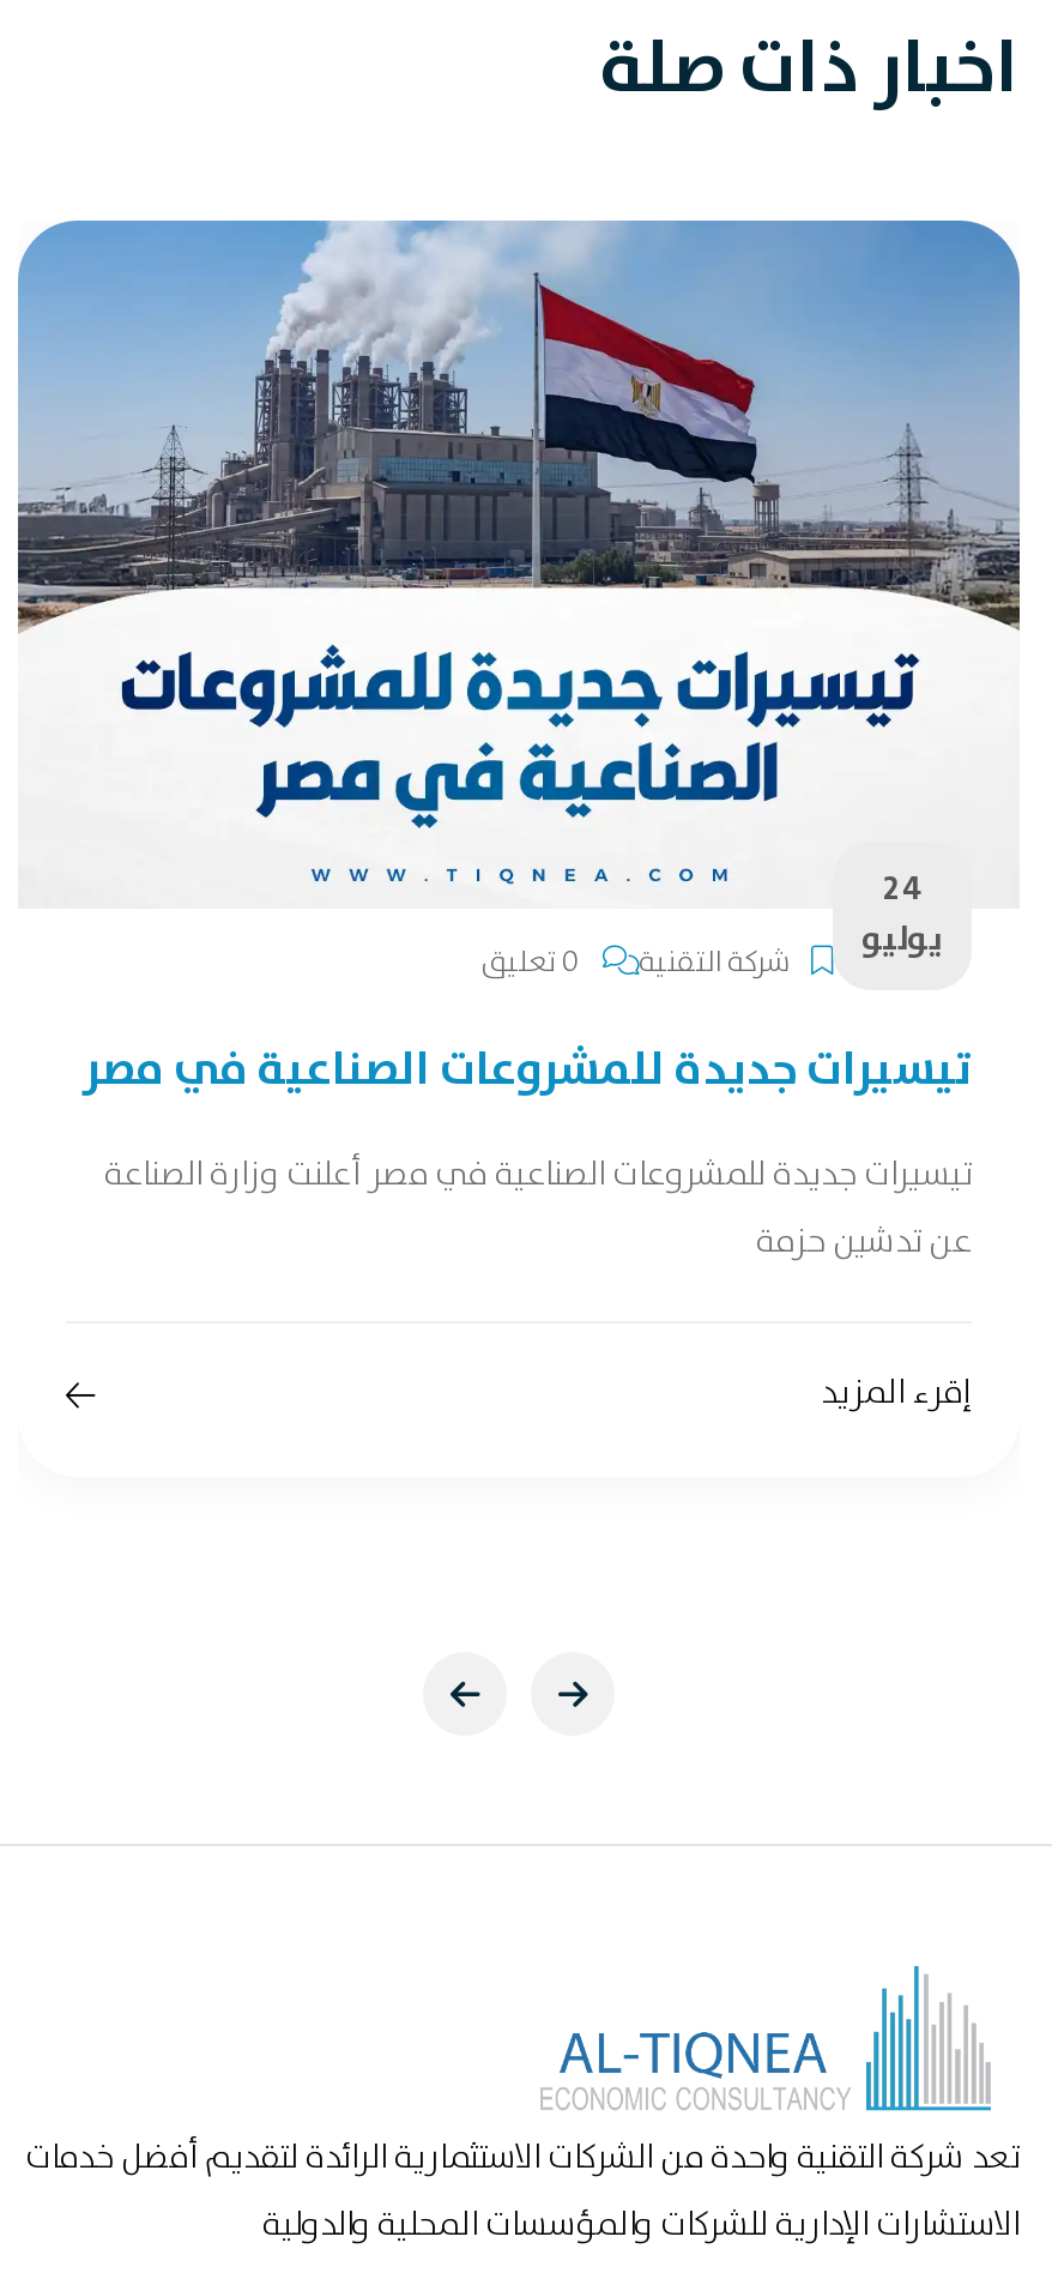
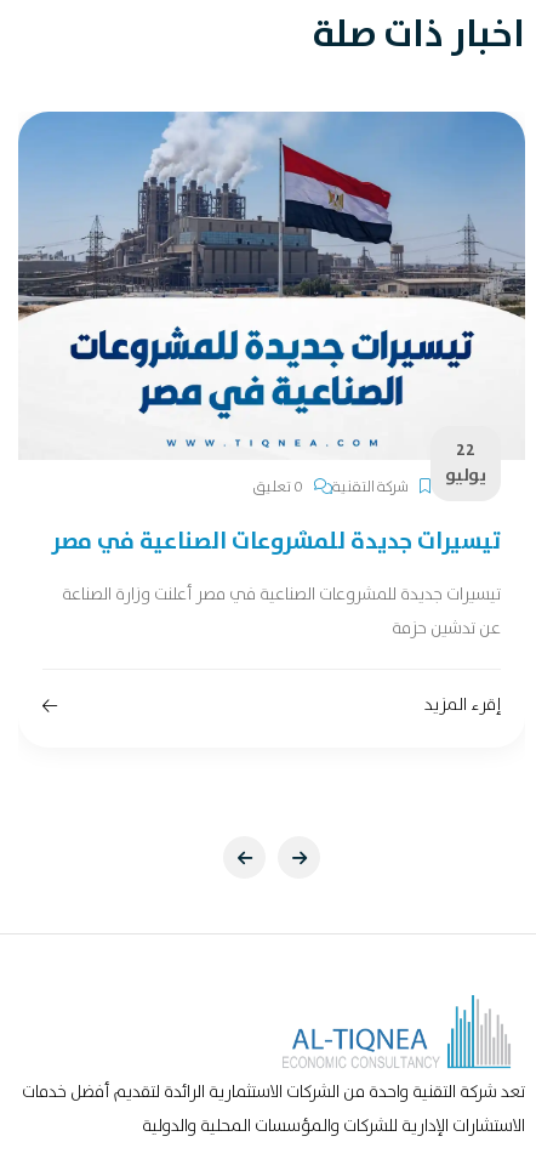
- 24
+ 22
